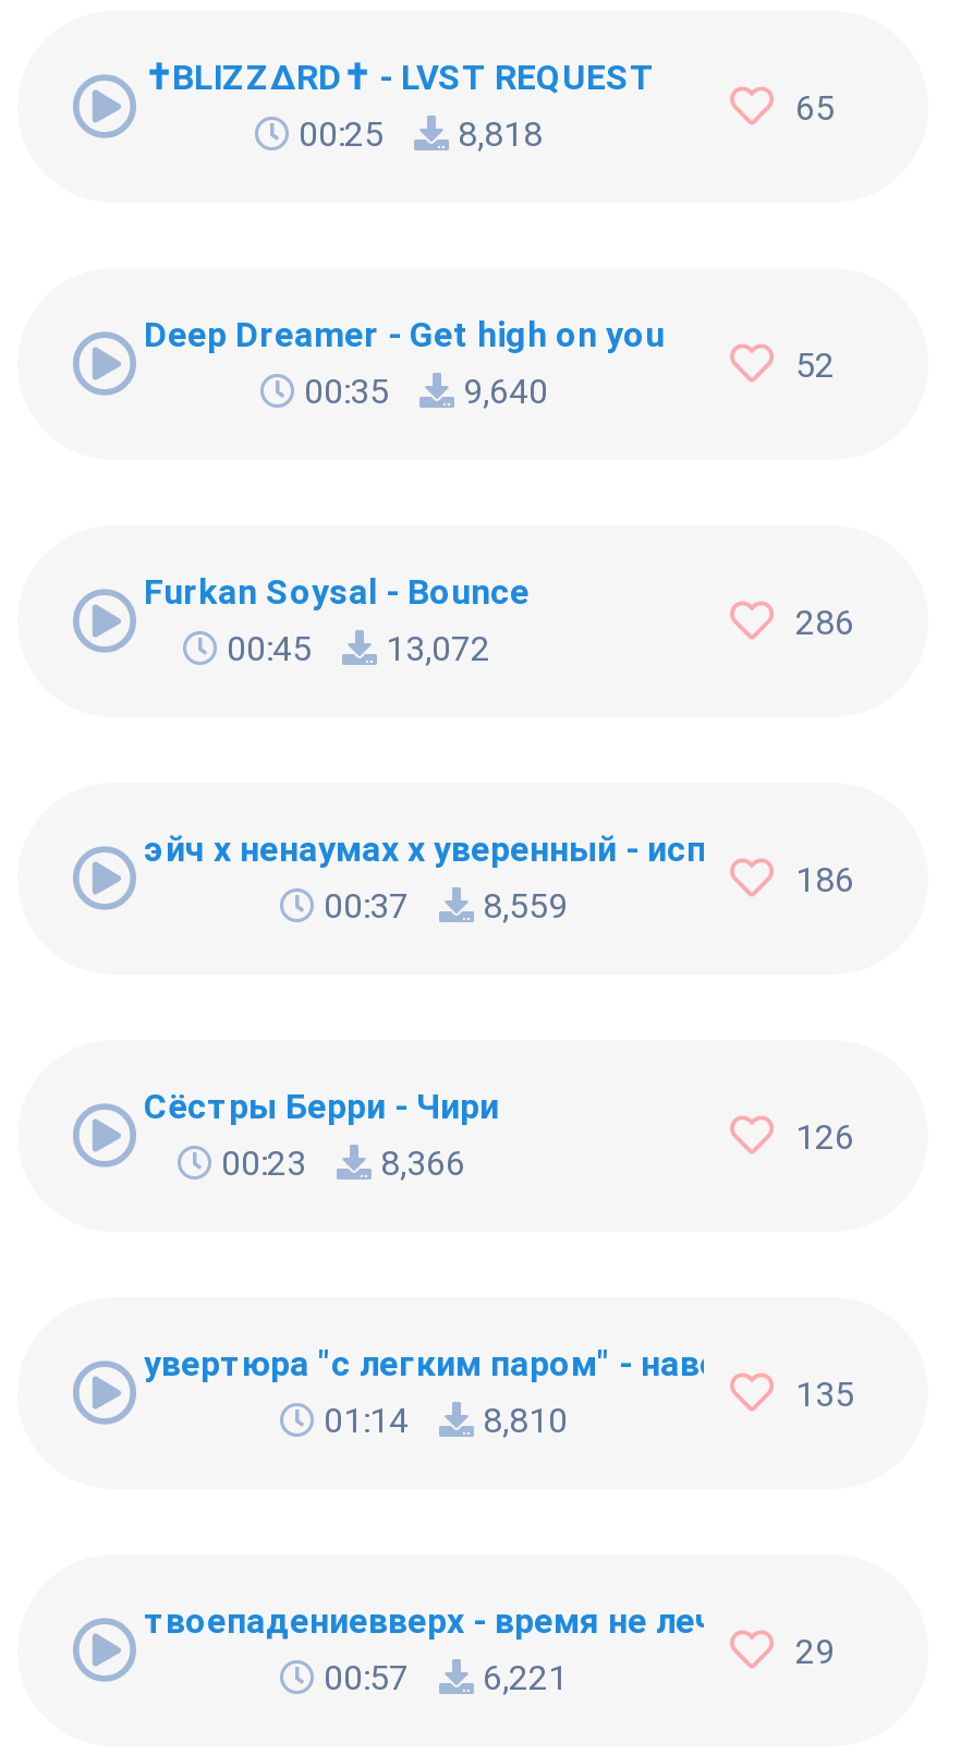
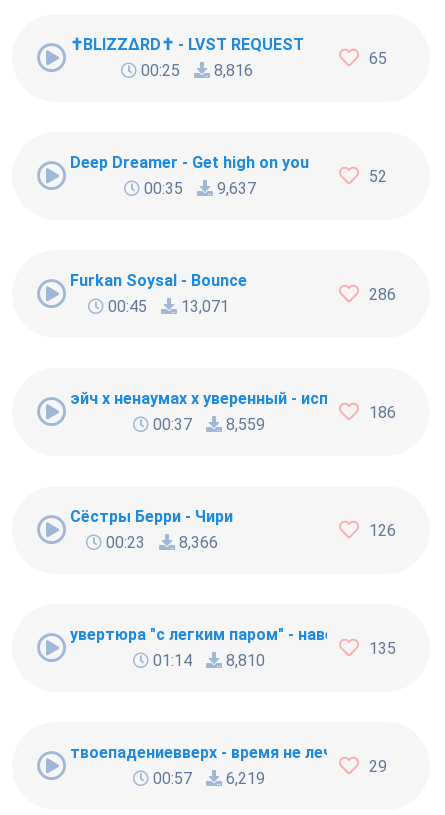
- 00:25 8,818
+ 00:25 8,816

- 00:35 9,640
+ 00:35 9,637

- 00:45 13,072
+ 00:45 13,071

- 00:57 6,221
+ 00:57 6,219
